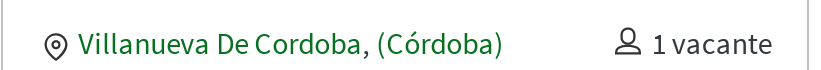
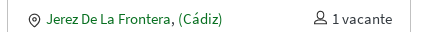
- Villanueva De Cordoba, (Córdoba)
+ Jerez De La Frontera, (Cádiz)
